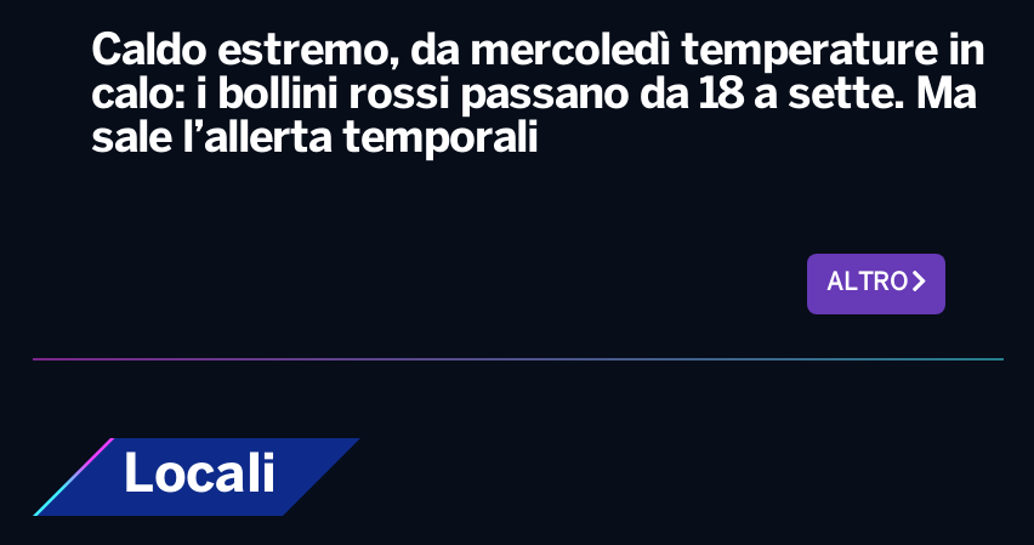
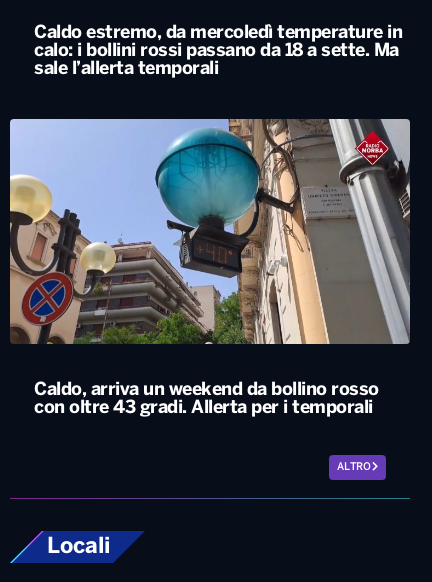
+ [image]
+ Caldo, arriva un weekend da bollino rosso
+ con oltre 43 gradi. Allerta per i temporali
